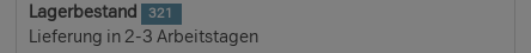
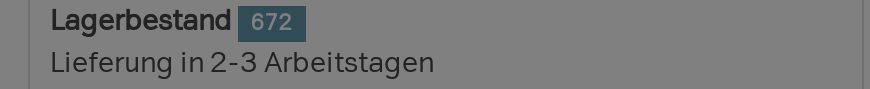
- Lagerbestand 321
+ Lagerbestand 672
